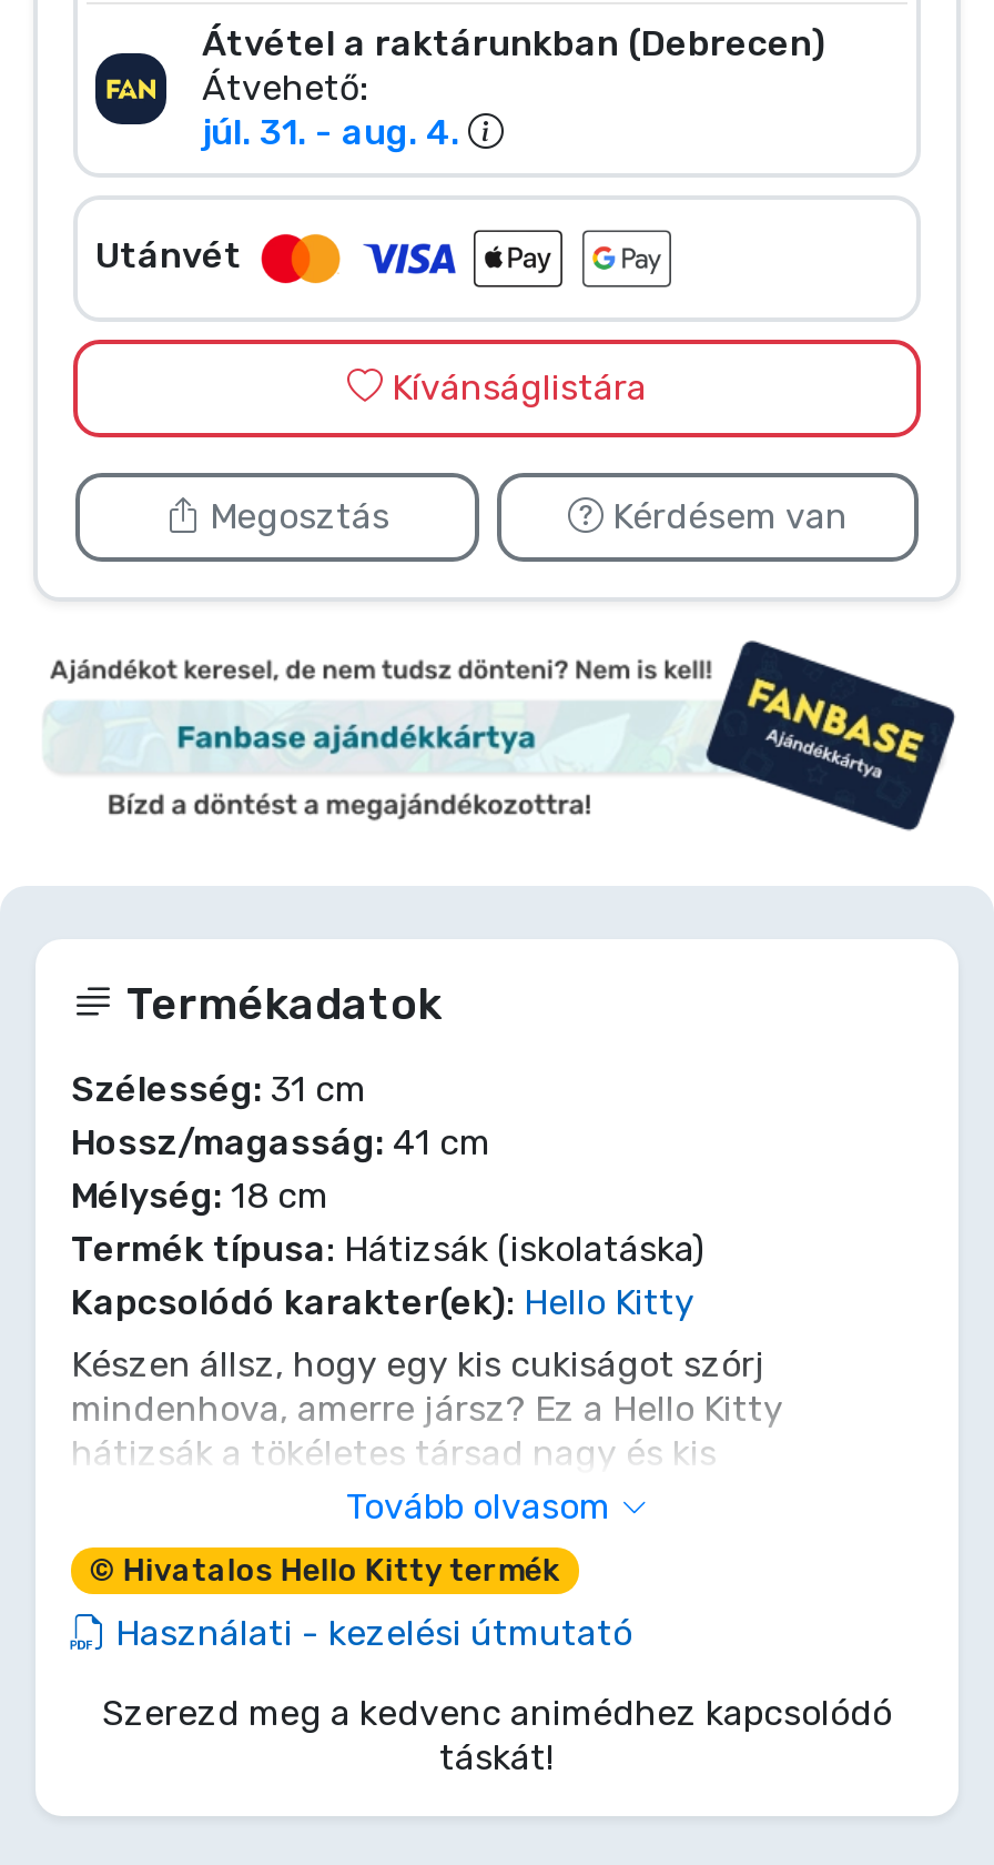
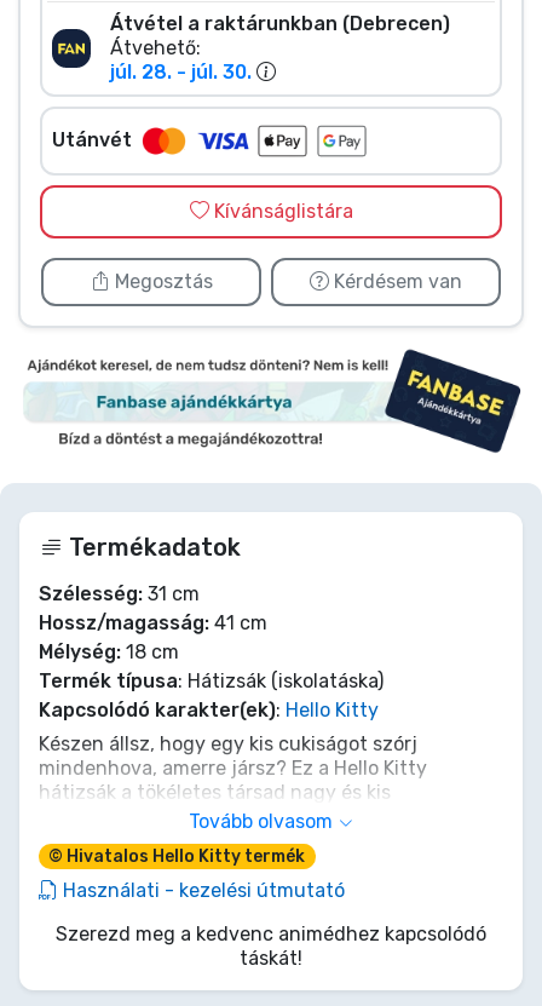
- júl. 31. - aug. 4.
+ júl. 28. - júl. 30.
